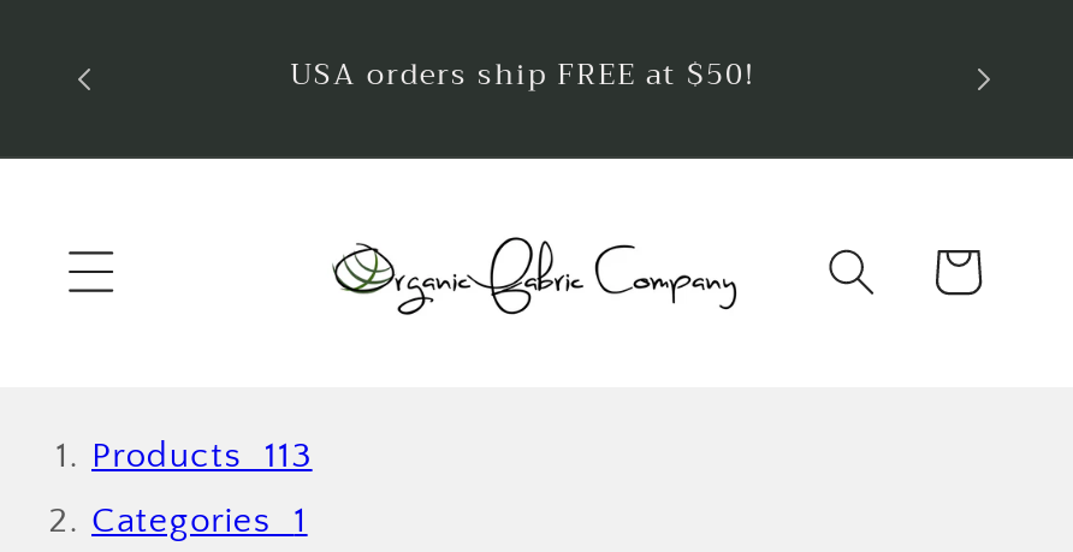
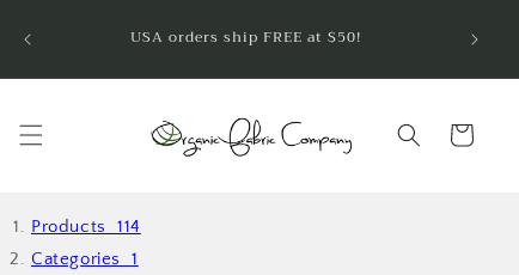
- Products 113
+ Products 114
